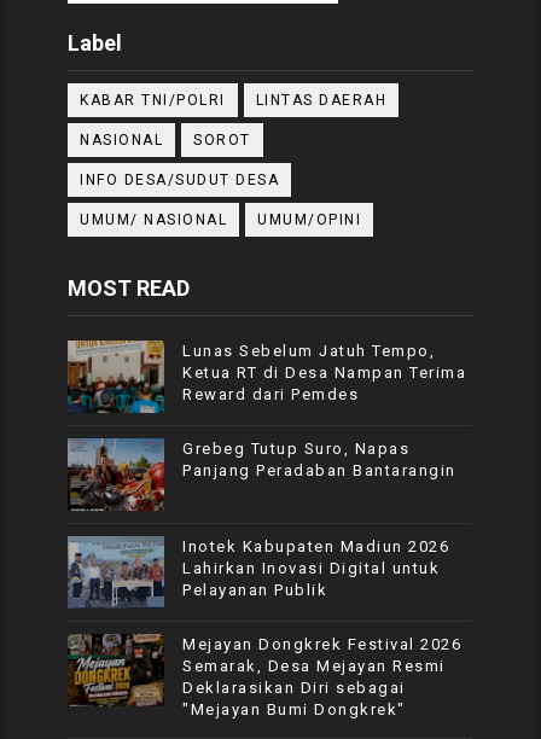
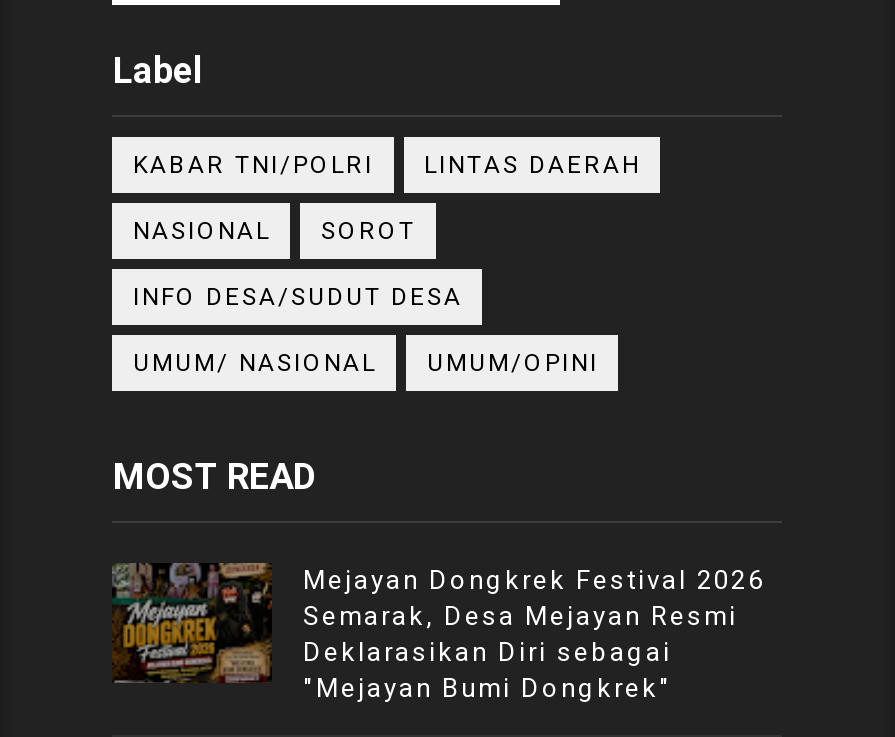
- [image]
- Lunas Sebelum Jatuh Tempo,
- Ketua RT di Desa Nampan Terima
- Reward dari Pemdes
- Grebeg Tutup Suro, Napas
- Panjang Peradaban Bantarangin

- [image]
- Inotek Kabupaten Madiun 2026
- Lahirkan Inovasi Digital untuk
- Pelayanan Publik

- [image]
